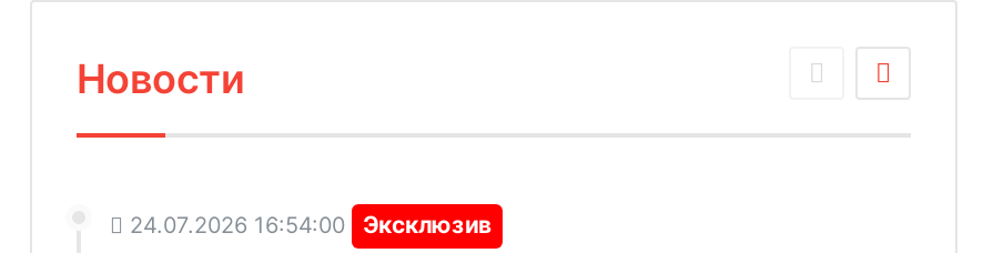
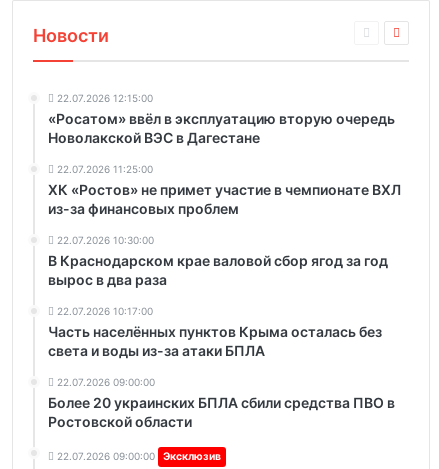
- 24.07.2026 16:54:00
+ 22.07.2026 12:15:00
+ «Росатом» ввёл в эксплуатацию вторую очередь
+ Новолакской ВЭС в Дагестане
+ 22.07.2026 11:25:00
+ ХК «Ростов» не примет участие в чемпионате ВХЛ
+ из-за финансовых проблем
+ 22.07.2026 10:30:00
+ В Краснодарском крае валовой сбор ягод за год
+ вырос в два раза
+ 22.07.2026 10:17:00
+ Часть населённых пунктов Крыма осталась без
+ света и воды из-за атаки БПЛА
+ 22.07.2026 09:00:00
+ Более 20 украинских БПЛА сбили средства ПВО в
+ Ростовской области
+ 22.07.2026 09:00:00
